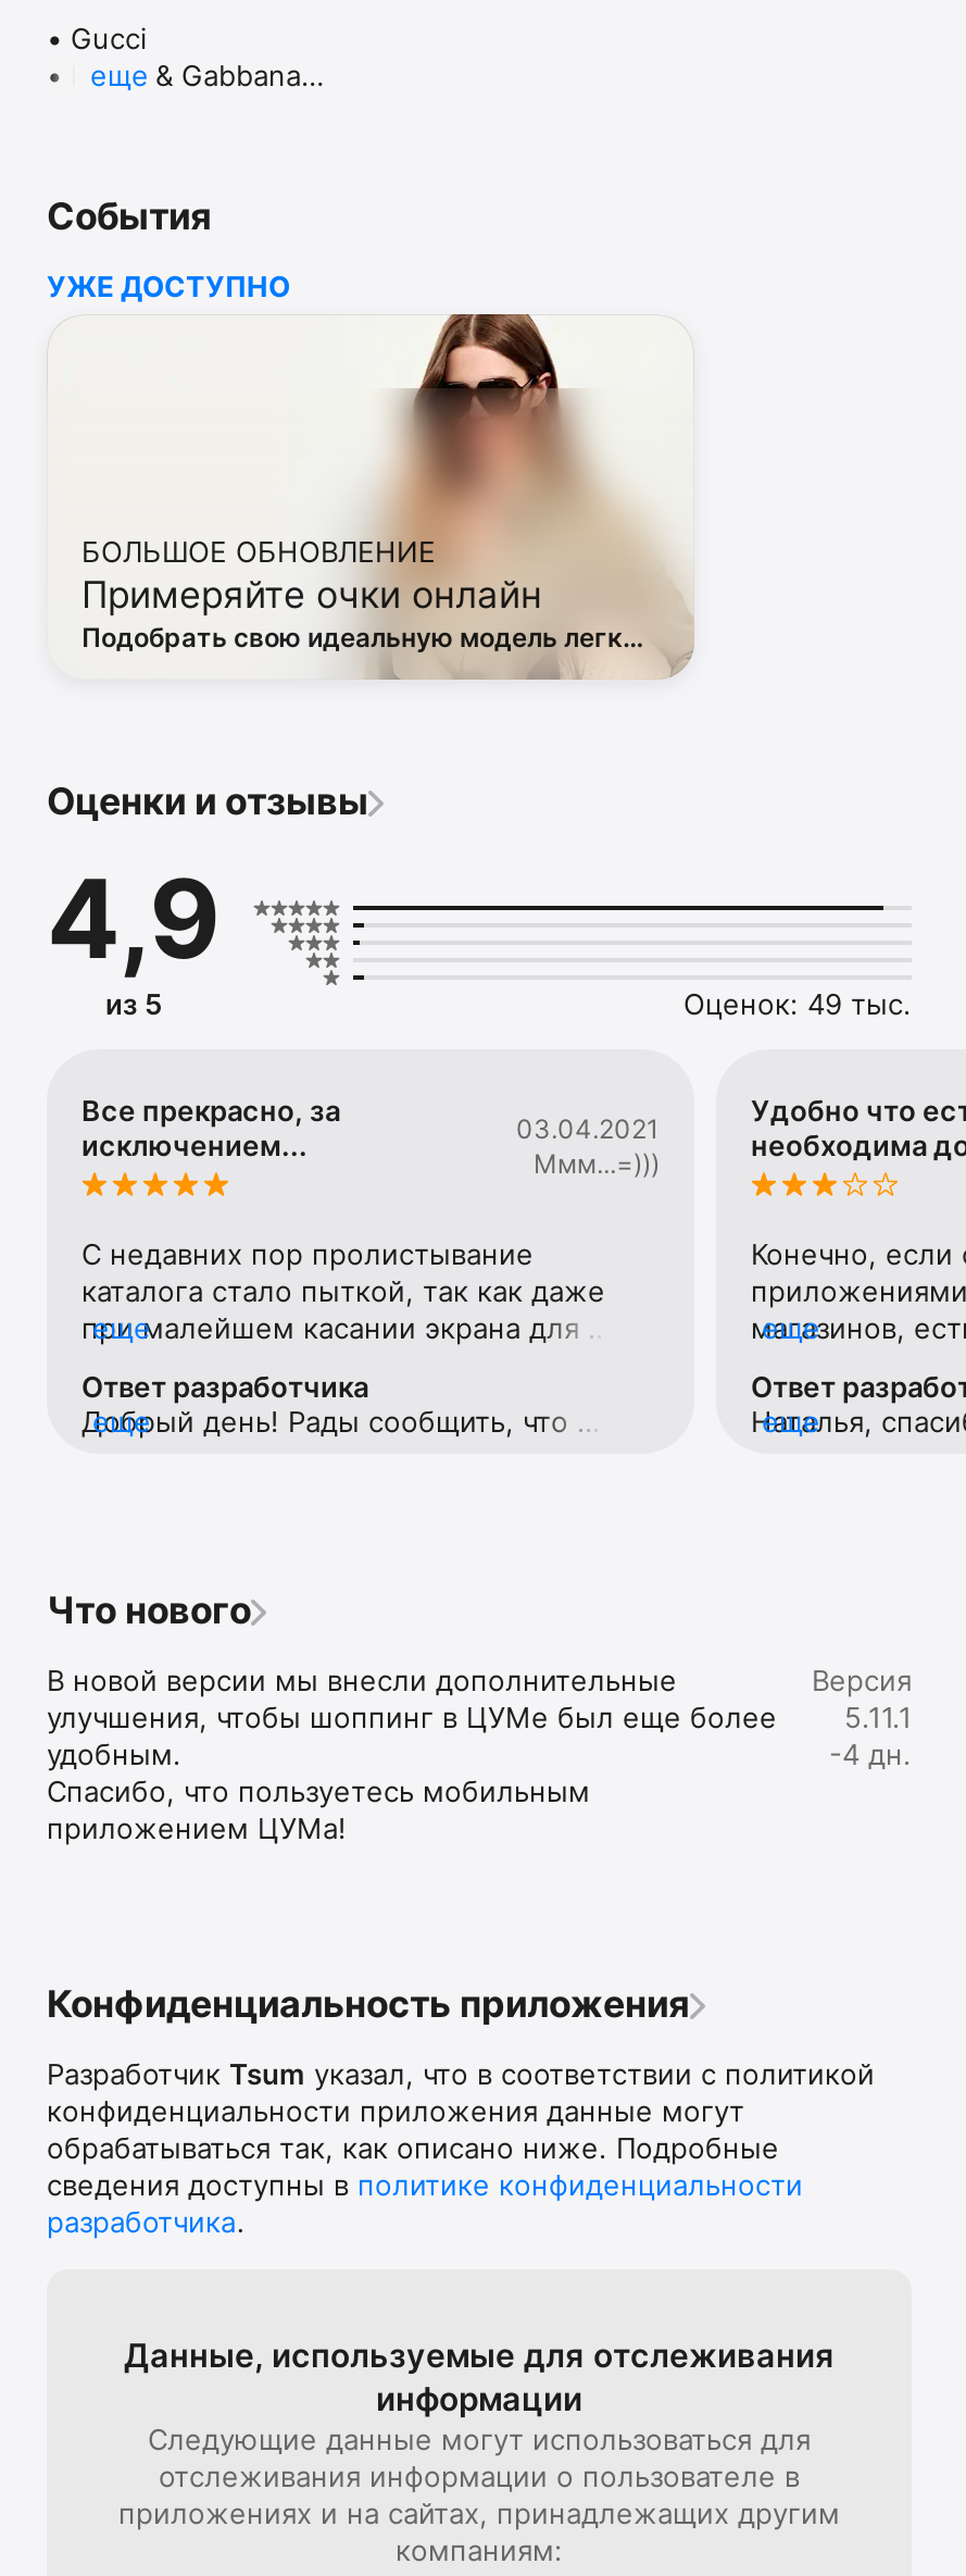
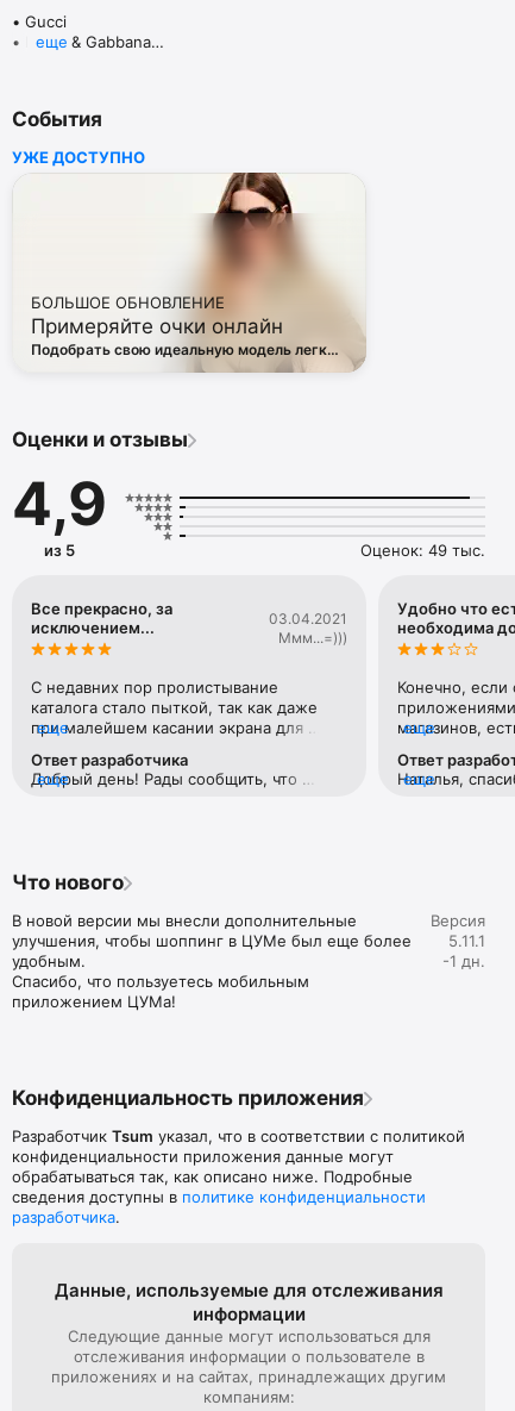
- -4 дн.
+ -1 дн.
